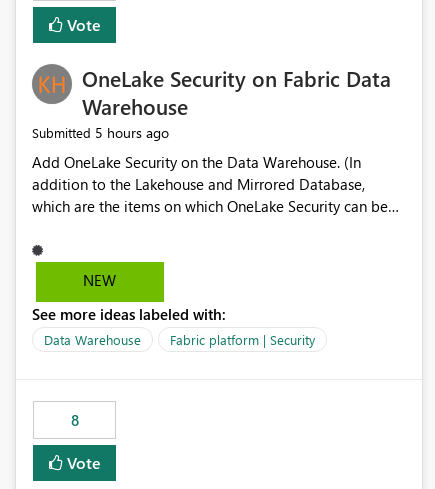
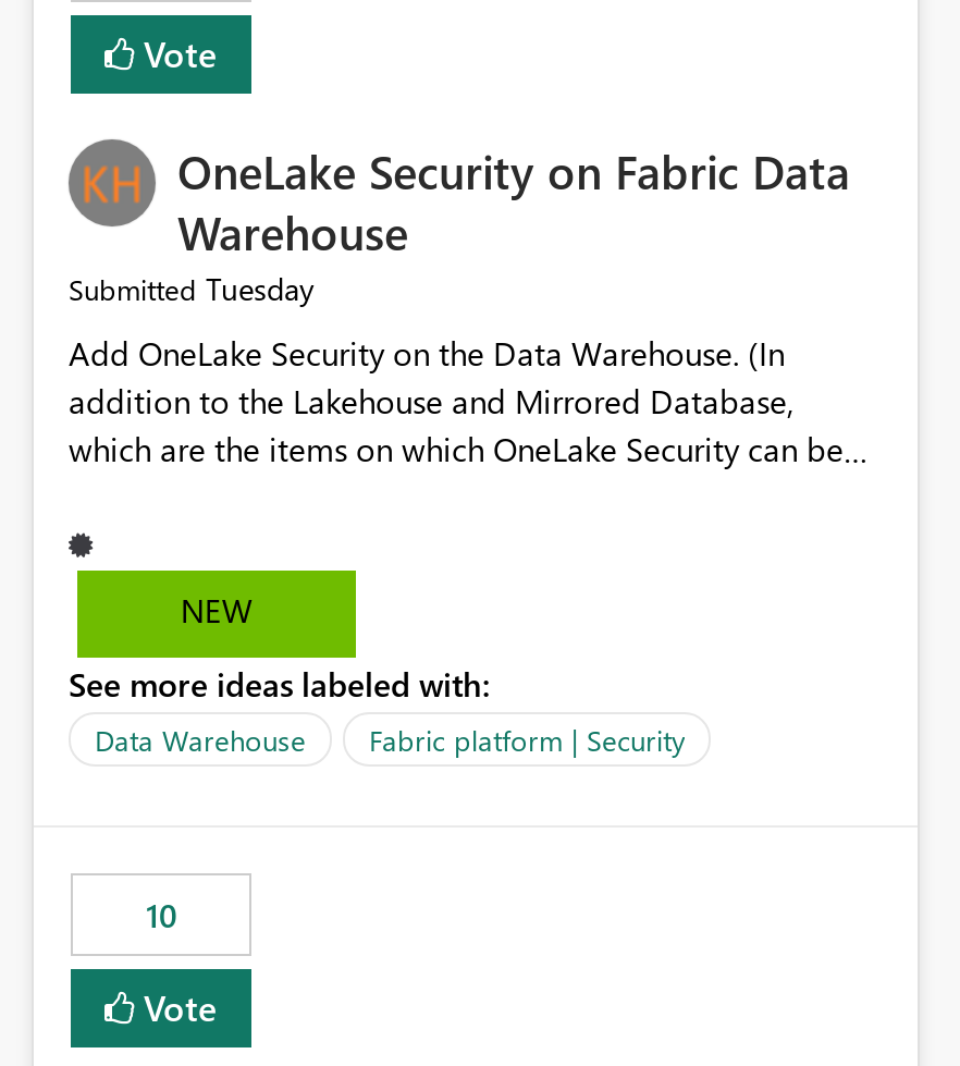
- Submitted 5 hours ago
+ Submitted Tuesday

- 8
+ 10
